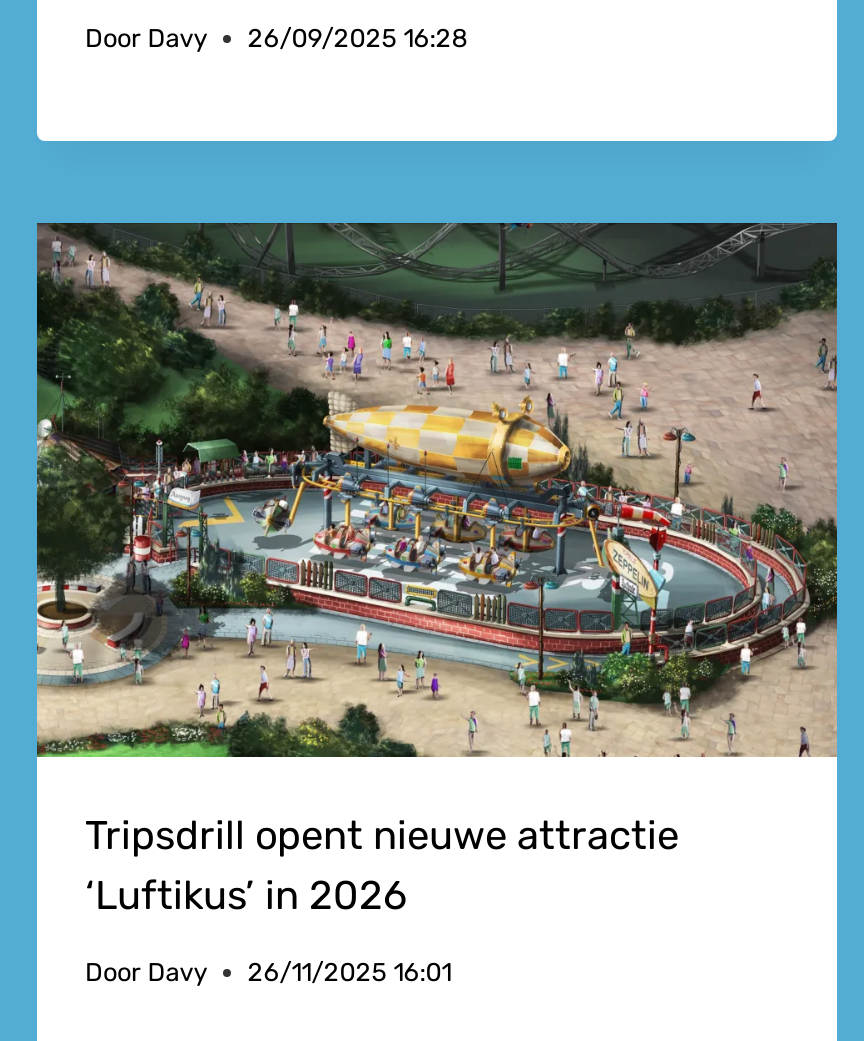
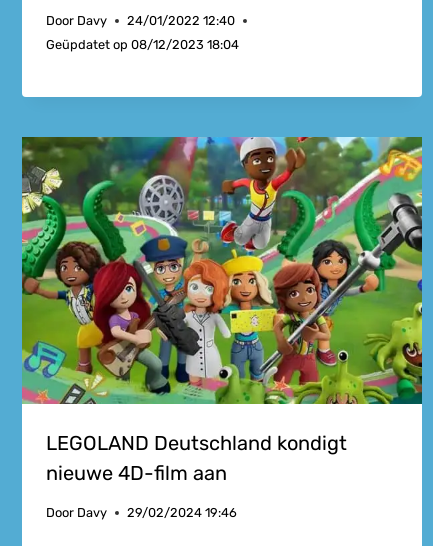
- 26/09/2025 16:28
+ 24/01/2022 12:40
+ Geüpdatet op 08/12/2023 18:04

- [image]
- Tripsdrill opent nieuwe attractie
- ‘Luftikus’ in 2026
+ [image]
+ LEGOLAND Deutschland kondigt
+ nieuwe 4D-film aan

- Door Davy 26/11/2025 16:01
+ Door Davy 29/02/2024 19:46
